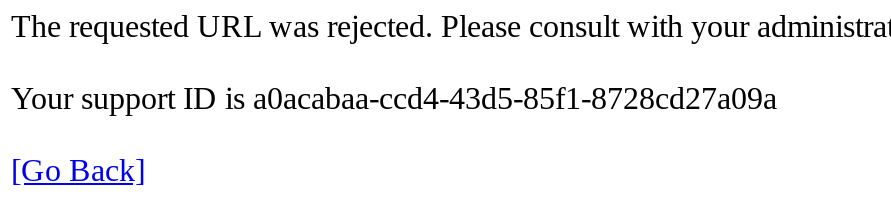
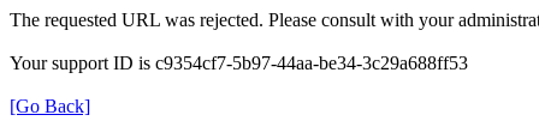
- Your support ID is a0acabaa-ccd4-43d5-85f1-8728cd27a09a
+ Your support ID is c9354cf7-5b97-44aa-be34-3c29a688ff53
